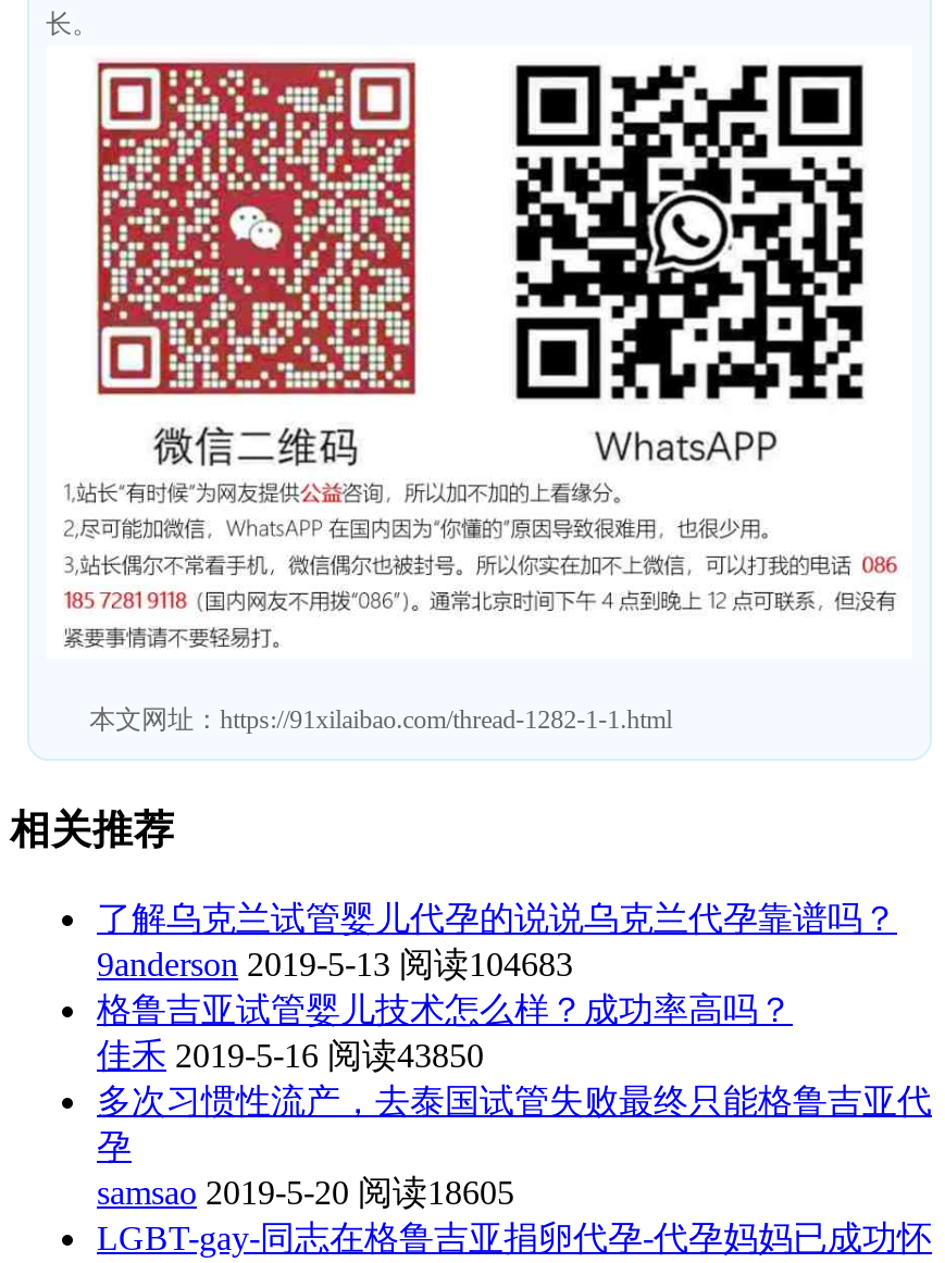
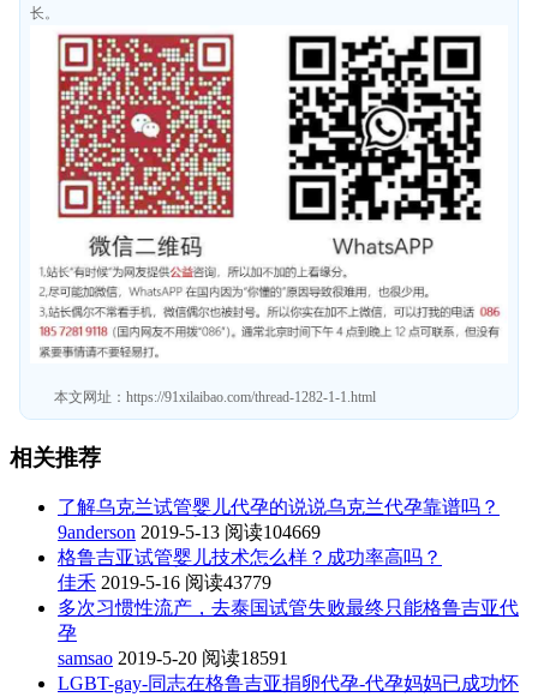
- 9anderson 2019-5-13 阅读104683
+ 9anderson 2019-5-13 阅读104669

- 佳禾 2019-5-16 阅读43850
+ 佳禾 2019-5-16 阅读43779

- samsao 2019-5-20 阅读18605
+ samsao 2019-5-20 阅读18591
